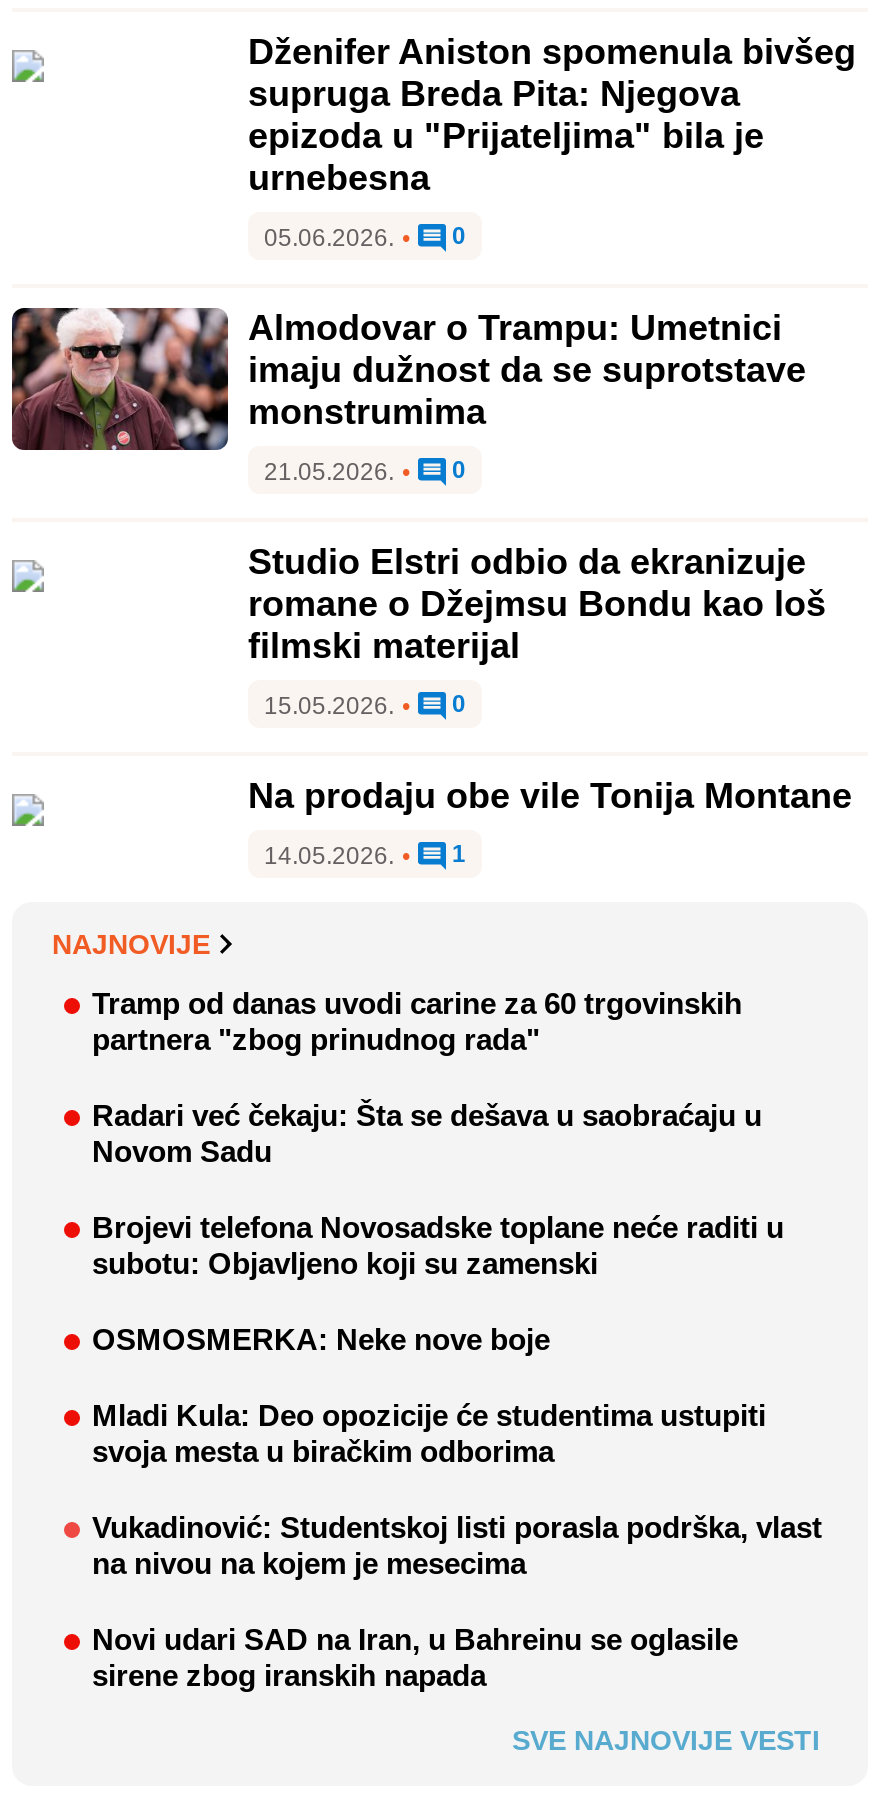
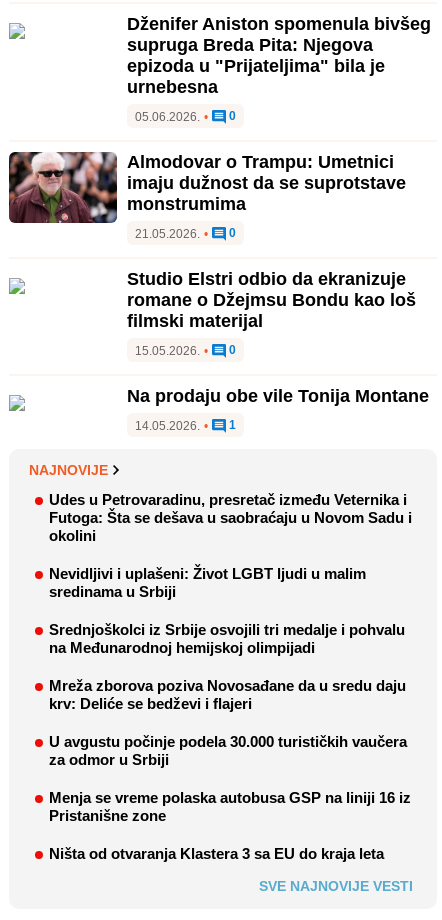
- Tramp od danas uvodi carine za 60 trgovinskih
- partnera "zbog prinudnog rada"
+ Udes u Petrovaradinu, presretač između Veternika i
+ Futoga: Šta se dešava u saobraćaju u Novom Sadu i
+ okolini

- Radari već čekaju: Šta se dešava u saobraćaju u
- Novom Sadu
+ Nevidljivi i uplašeni: Život LGBT ljudi u malim
+ sredinama u Srbiji

- Brojevi telefona Novosadske toplane neće raditi u
- subotu: Objavljeno koji su zamenski
+ Srednjoškolci iz Srbije osvojili tri medalje i pohvalu
+ na Međunarodnoj hemijskoj olimpijadi

- OSMOSMERKA: Neke nove boje
+ Mreža zborova poziva Novosađane da u sredu daju
+ krv: Deliće se bedževi i flajeri

- Mladi Kula: Deo opozicije će studentima ustupiti
- svoja mesta u biračkim odborima
+ U avgustu počinje podela 30.000 turističkih vaučera
+ za odmor u Srbiji

- Vukadinović: Studentskoj listi porasla podrška, vlast
- na nivou na kojem je mesecima
+ Menja se vreme polaska autobusa GSP na liniji 16 iz
+ Pristanišne zone

- Novi udari SAD na Iran, u Bahreinu se oglasile
- sirene zbog iranskih napada
+ Ništa od otvaranja Klastera 3 sa EU do kraja leta
